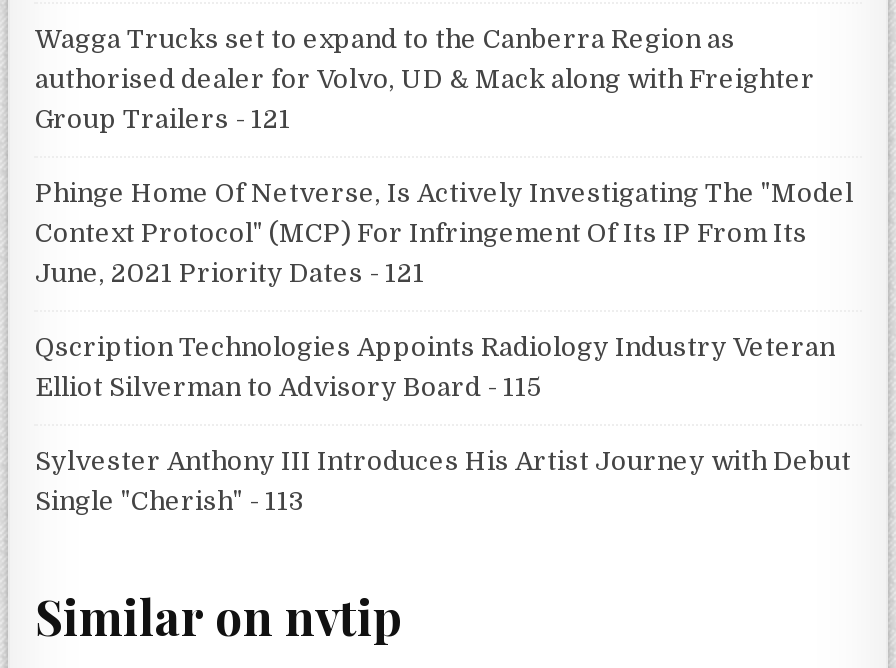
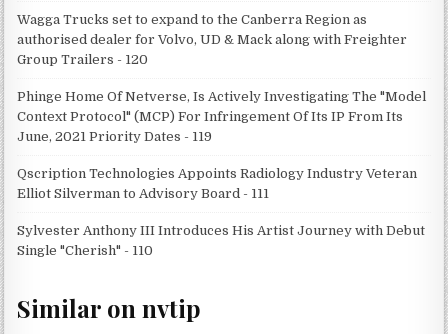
- Group Trailers - 121
+ Group Trailers - 120

- June, 2021 Priority Dates - 121
+ June, 2021 Priority Dates - 119

- Elliot Silverman to Advisory Board - 115
+ Elliot Silverman to Advisory Board - 111

- Single "Cherish" - 113
+ Single "Cherish" - 110
